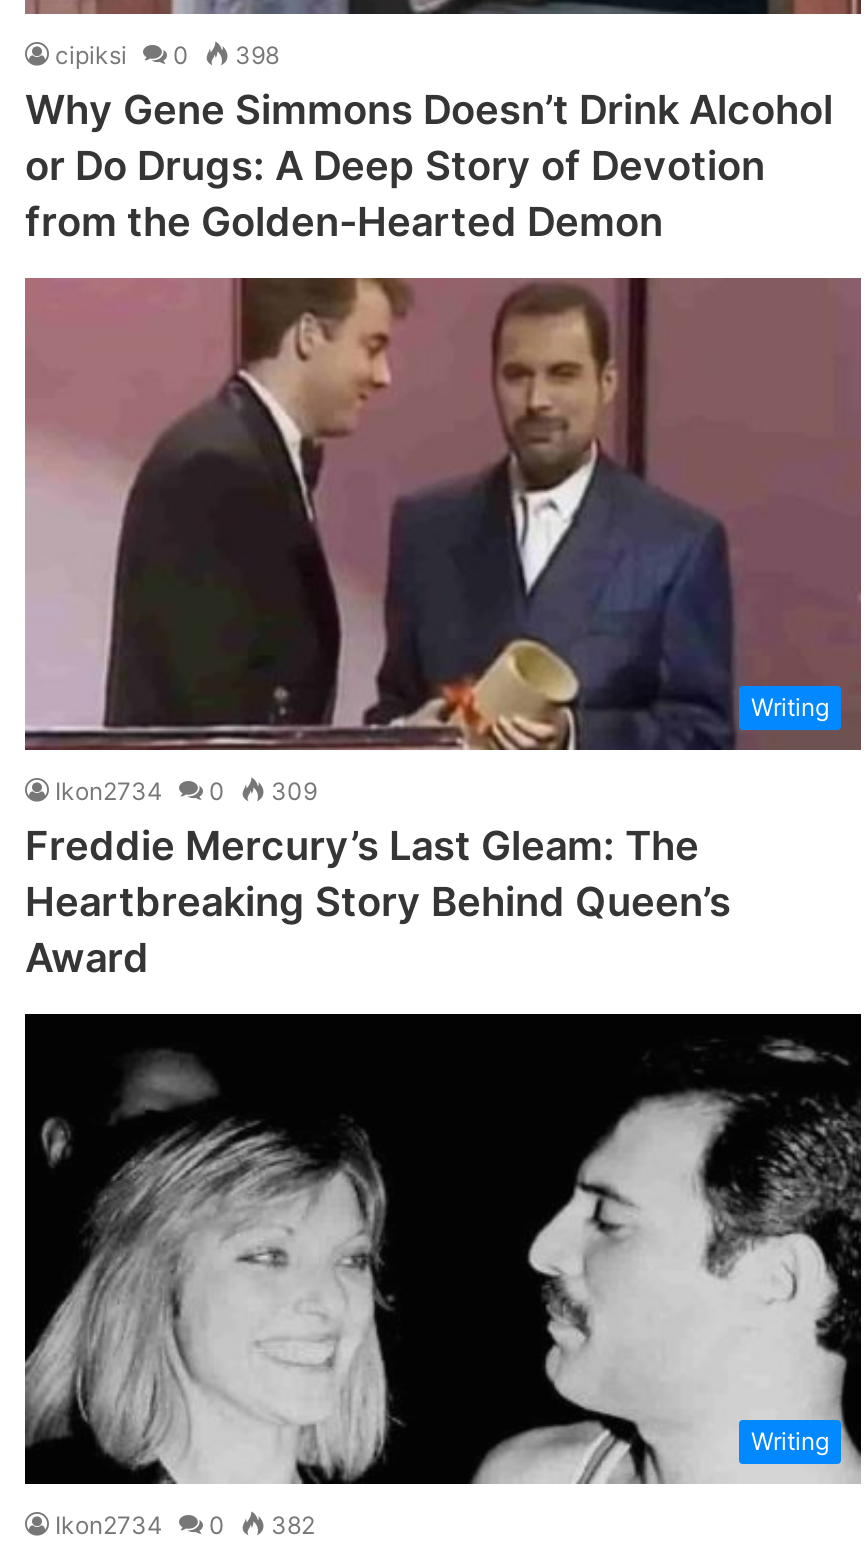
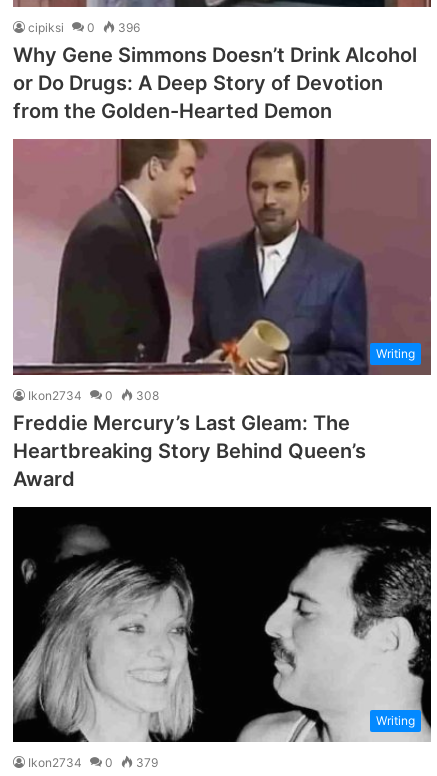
- cipiksi 0 398
+ cipiksi 0 396

- Ikon2734 0 309
+ Ikon2734 0 308

- Ikon2734 0 382
+ Ikon2734 0 379
